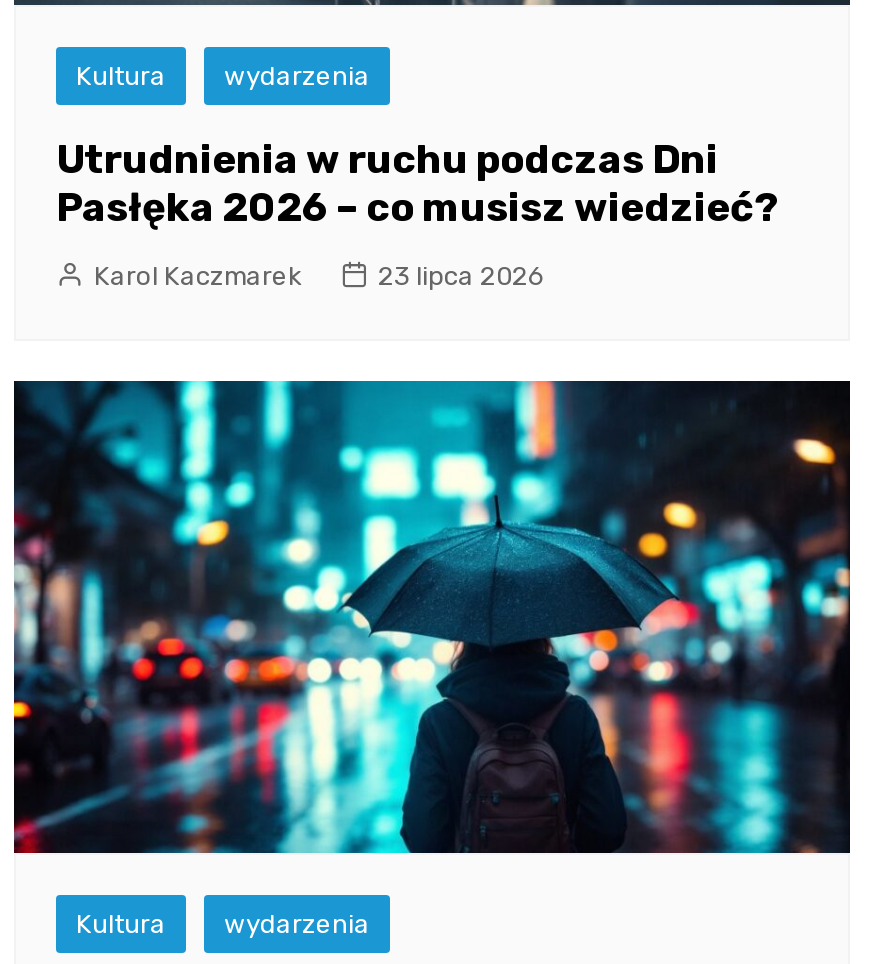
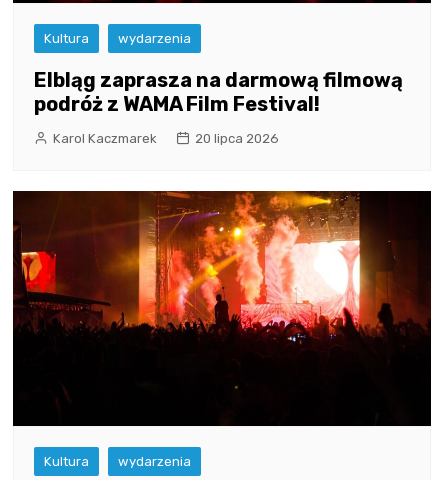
- Utrudnienia w ruchu podczas Dni
- Pasłęka 2026 – co musisz wiedzieć?
+ Elbląg zaprasza na darmową filmową
+ podróż z WAMA Film Festival!

- 23 lipca 2026
+ 20 lipca 2026

- [image]
+ [image]
